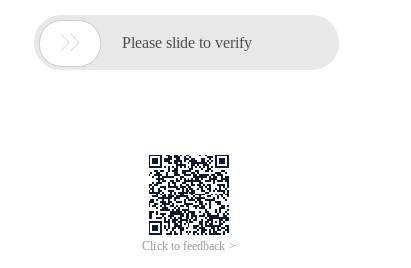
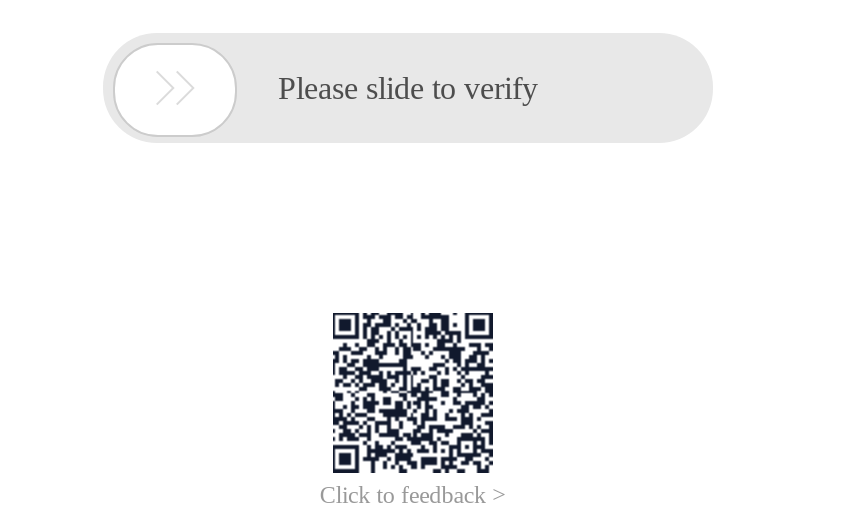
- [image]
+ [image]
